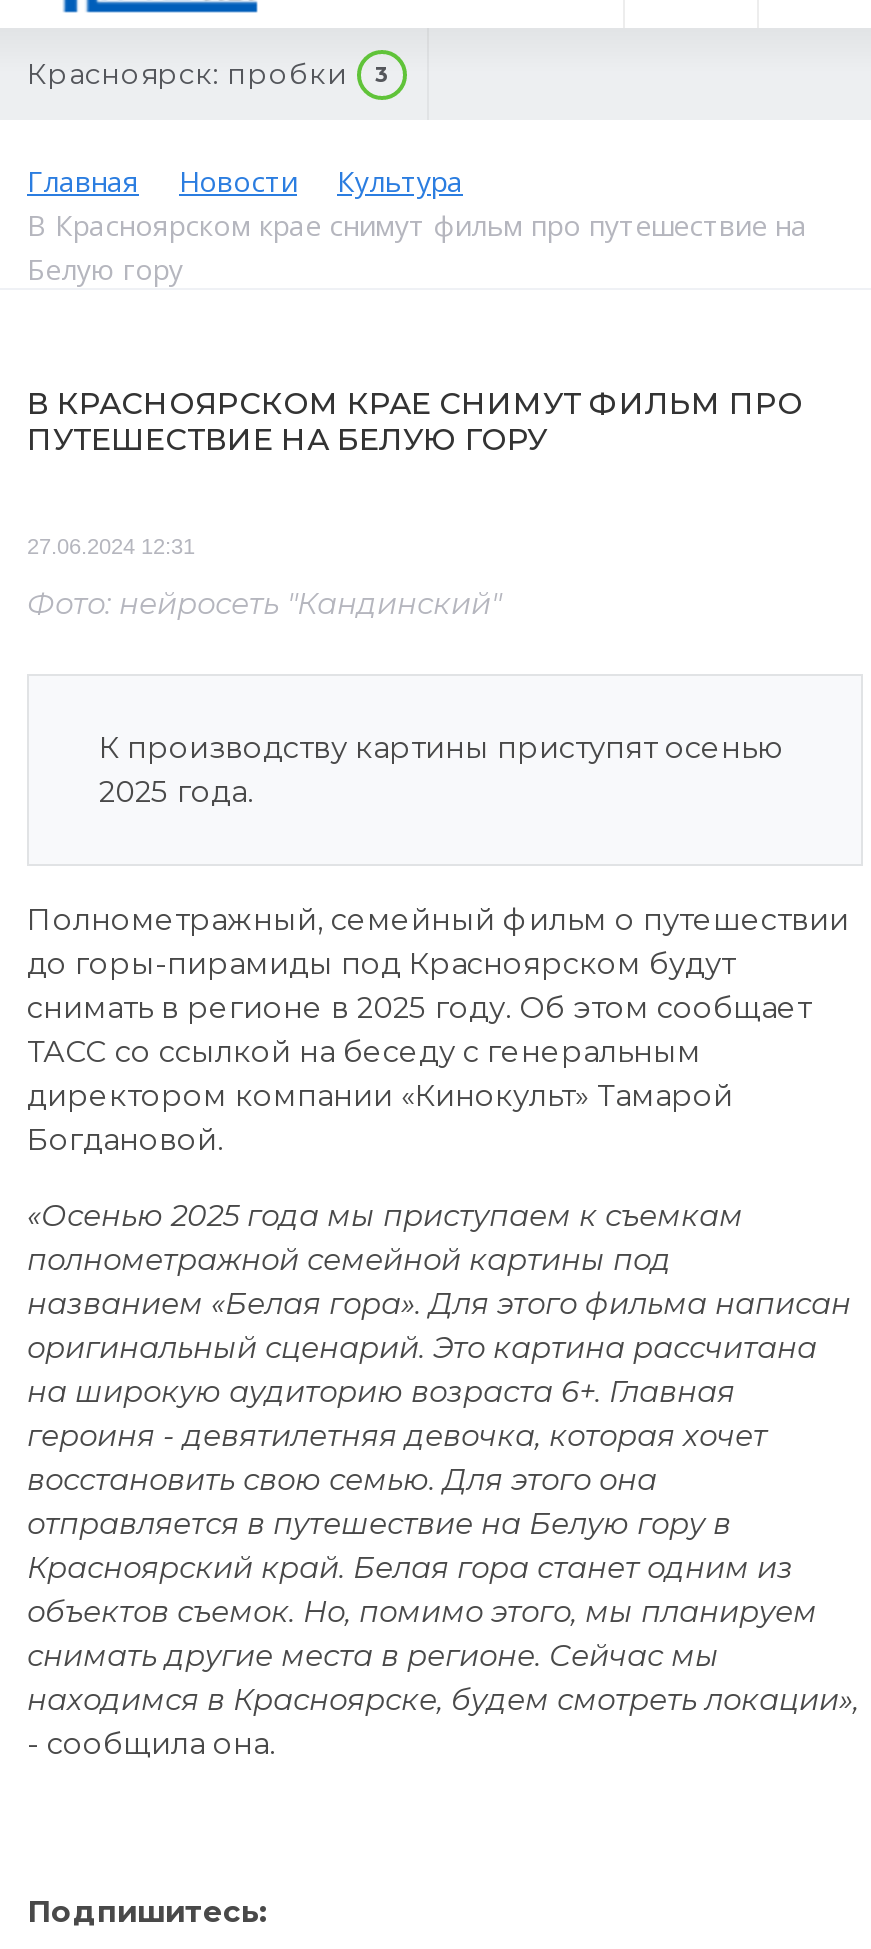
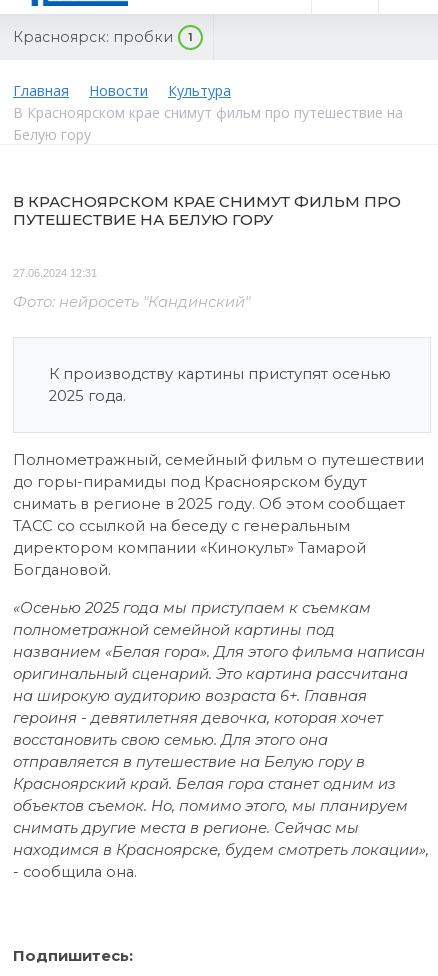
- Красноярск: пробки 3
+ Красноярск: пробки 1
